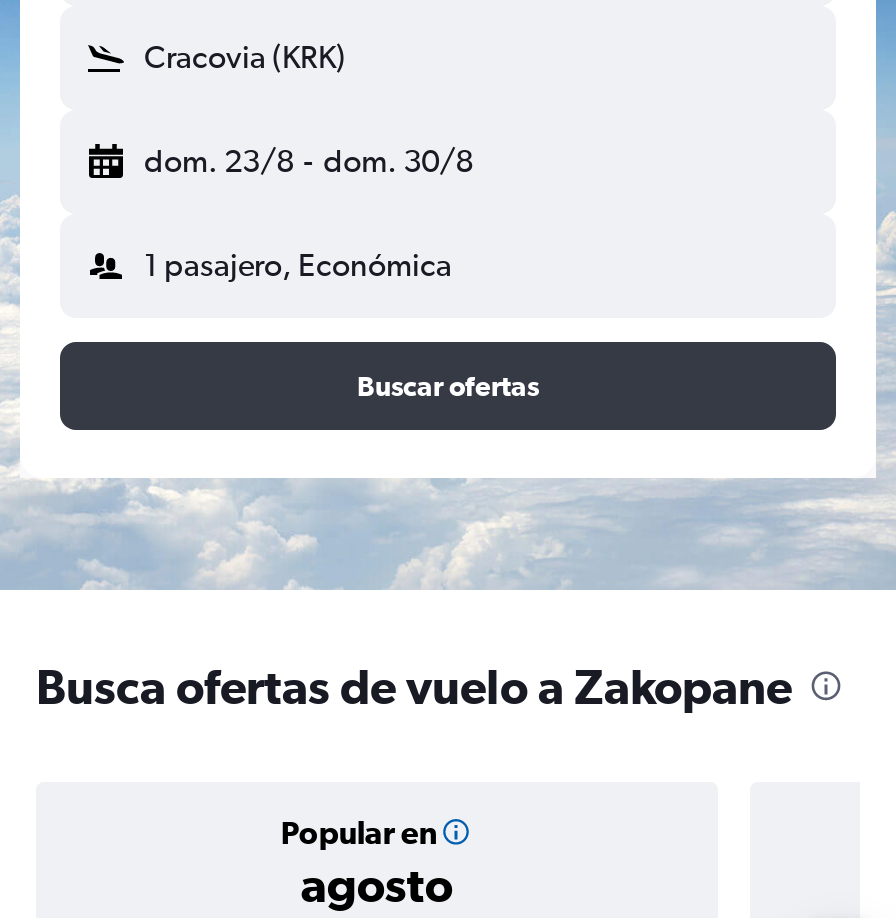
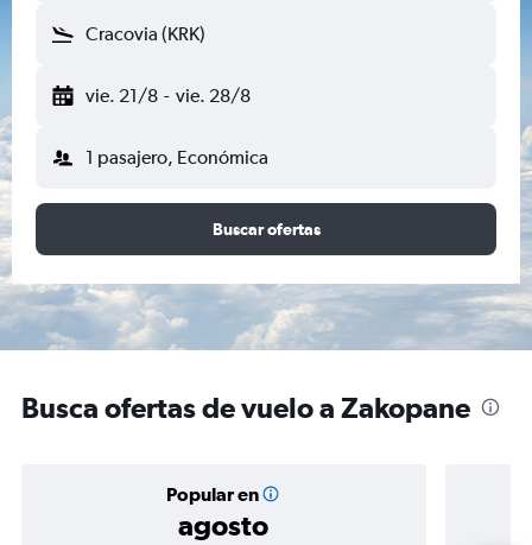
- dom. 23/8 - dom. 30/8
+ vie. 21/8 - vie. 28/8
